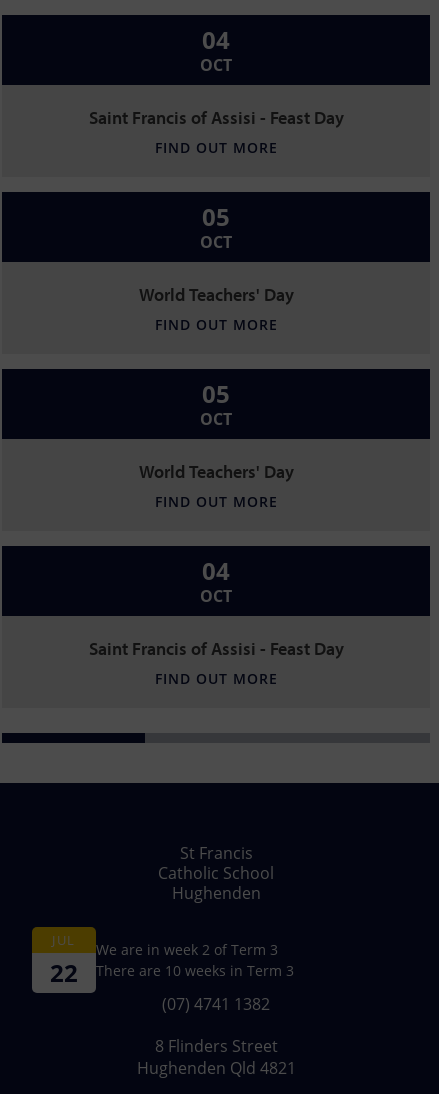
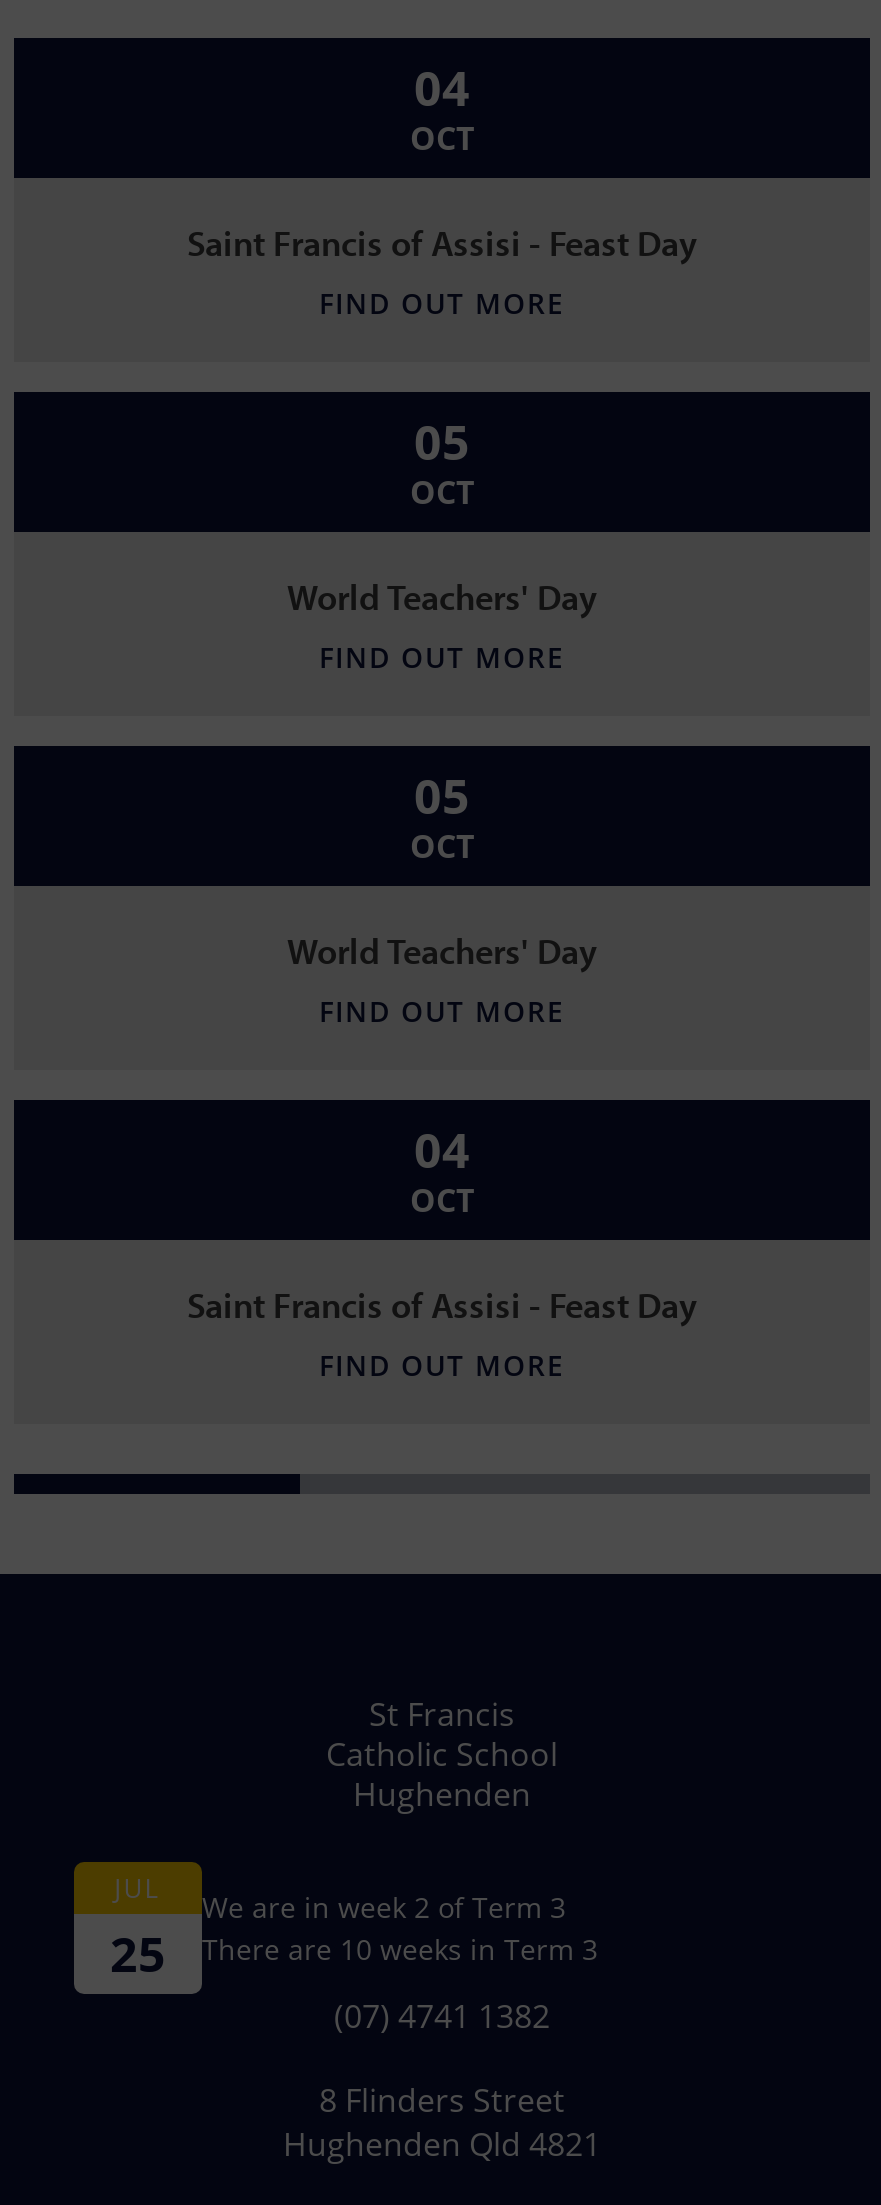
- 22 There are 10 weeks in Term 3
+ 25 There are 10 weeks in Term 3
